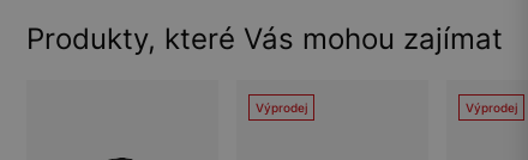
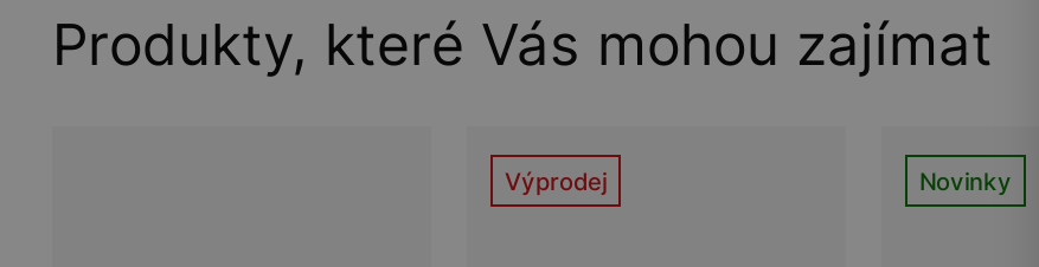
- Výprodej
+ Novinky
